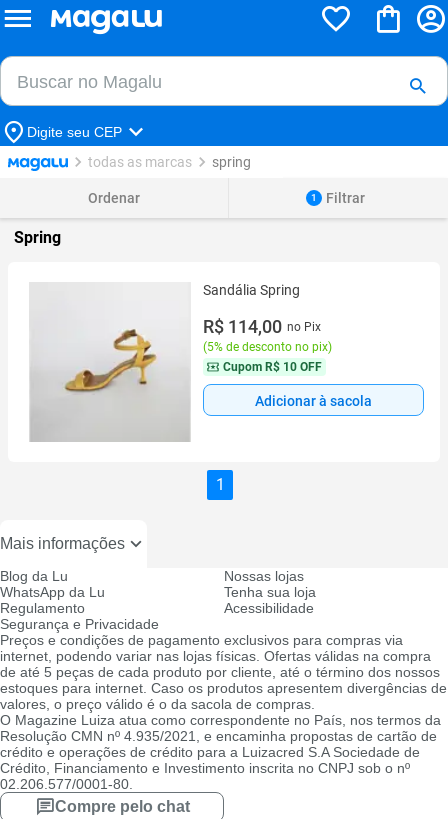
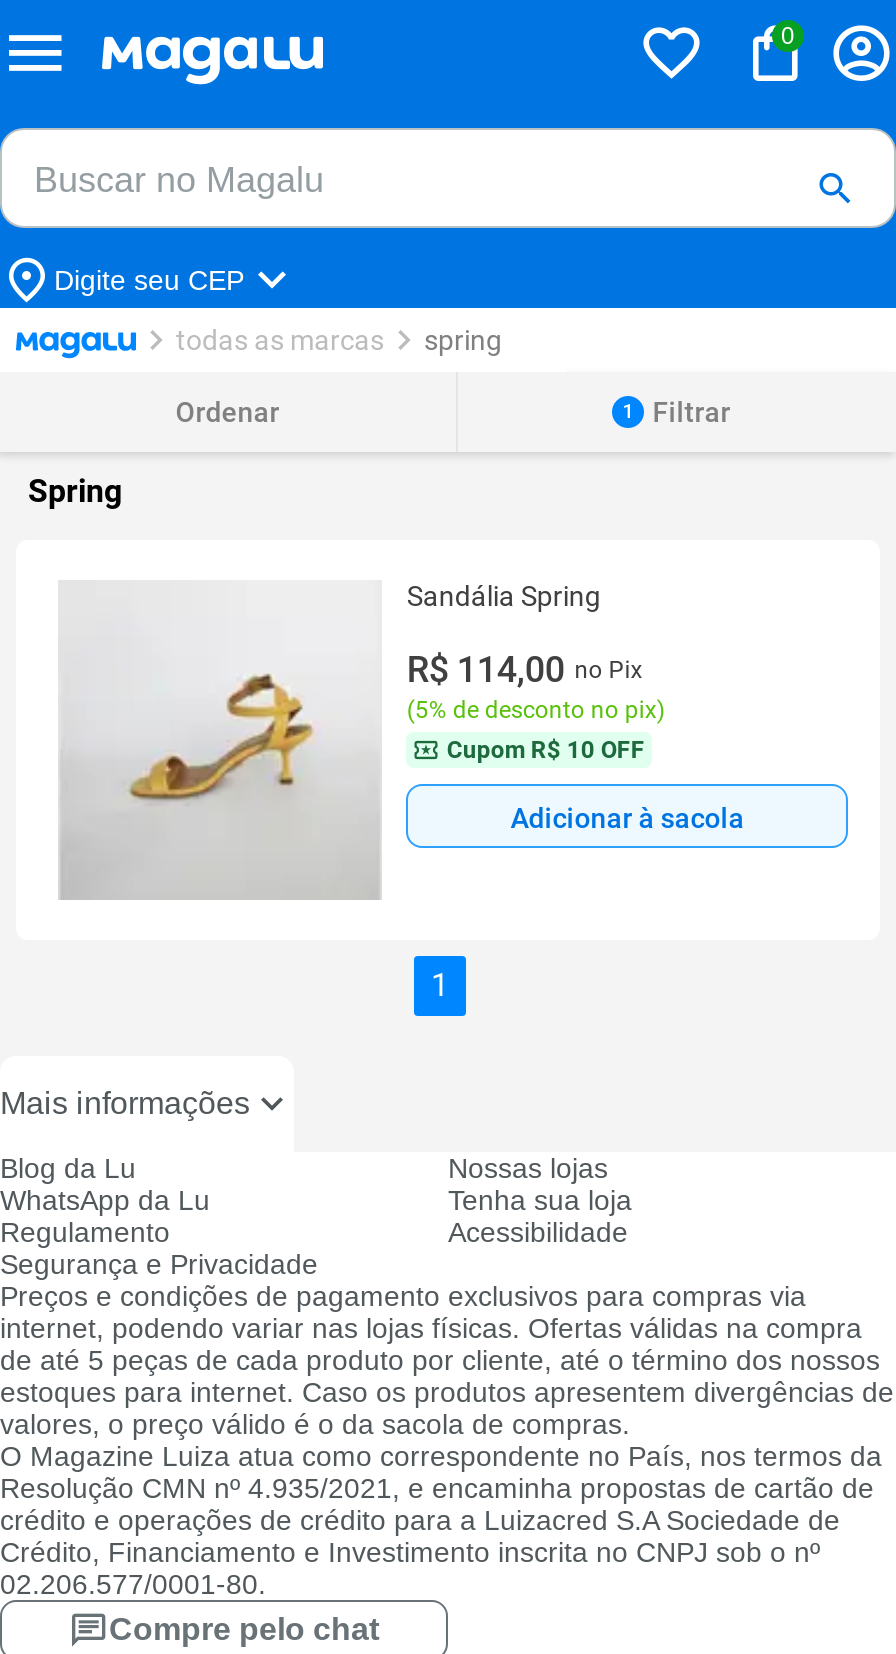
+ 0
